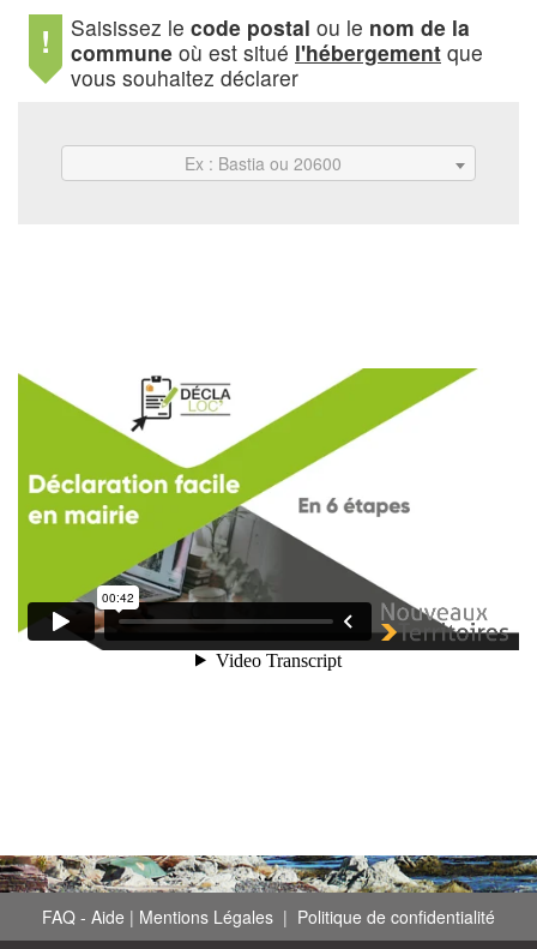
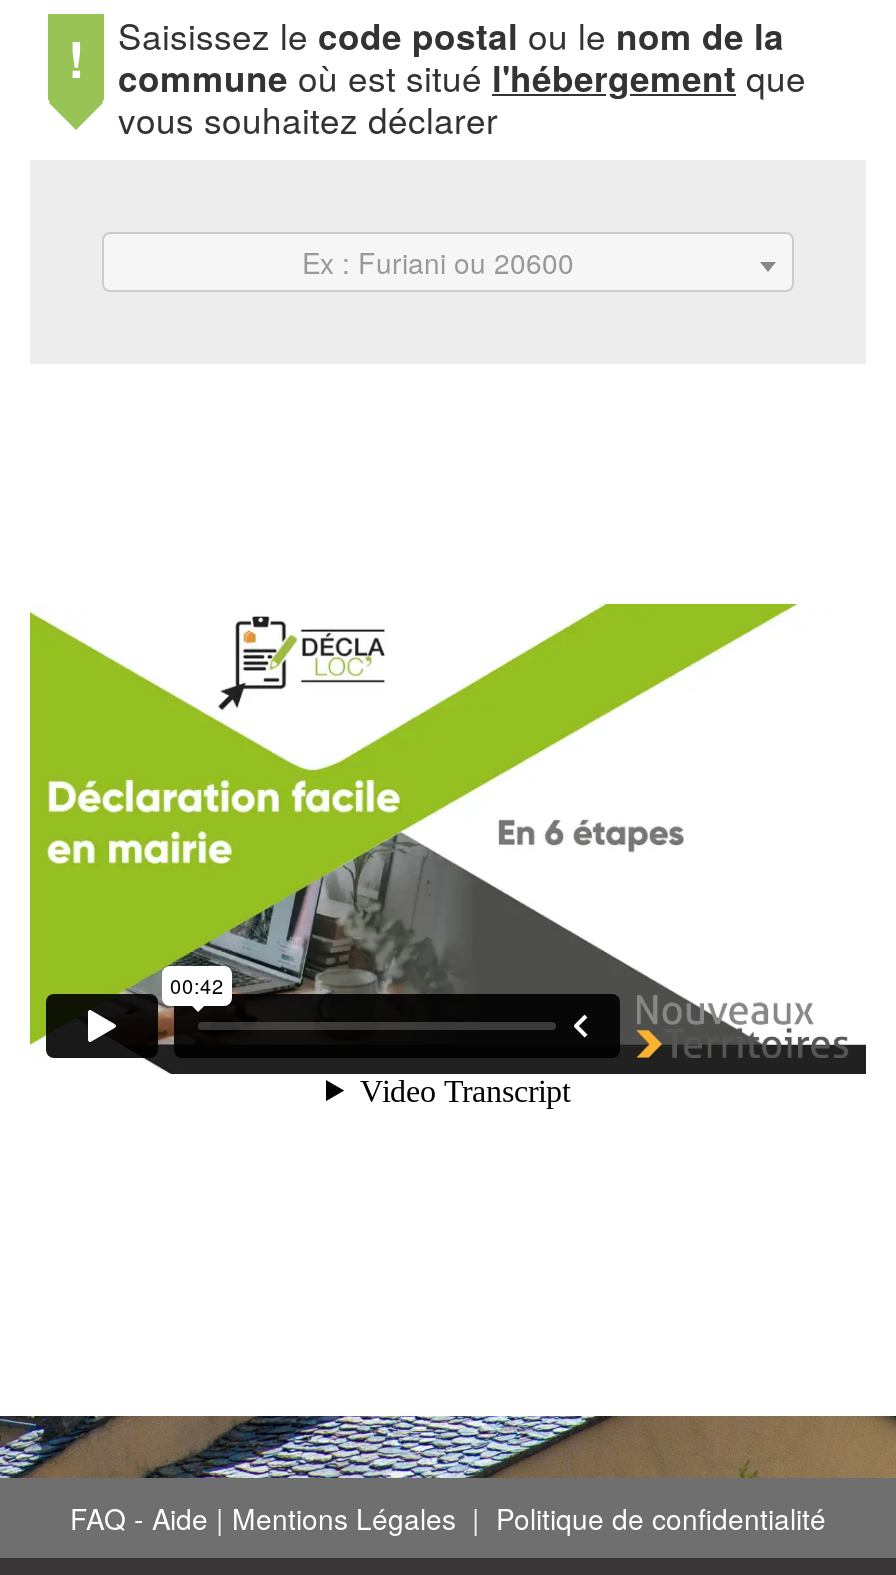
- Ex : Bastia ou 20600
+ Ex : Furiani ou 20600

- [image]
+ [image]
